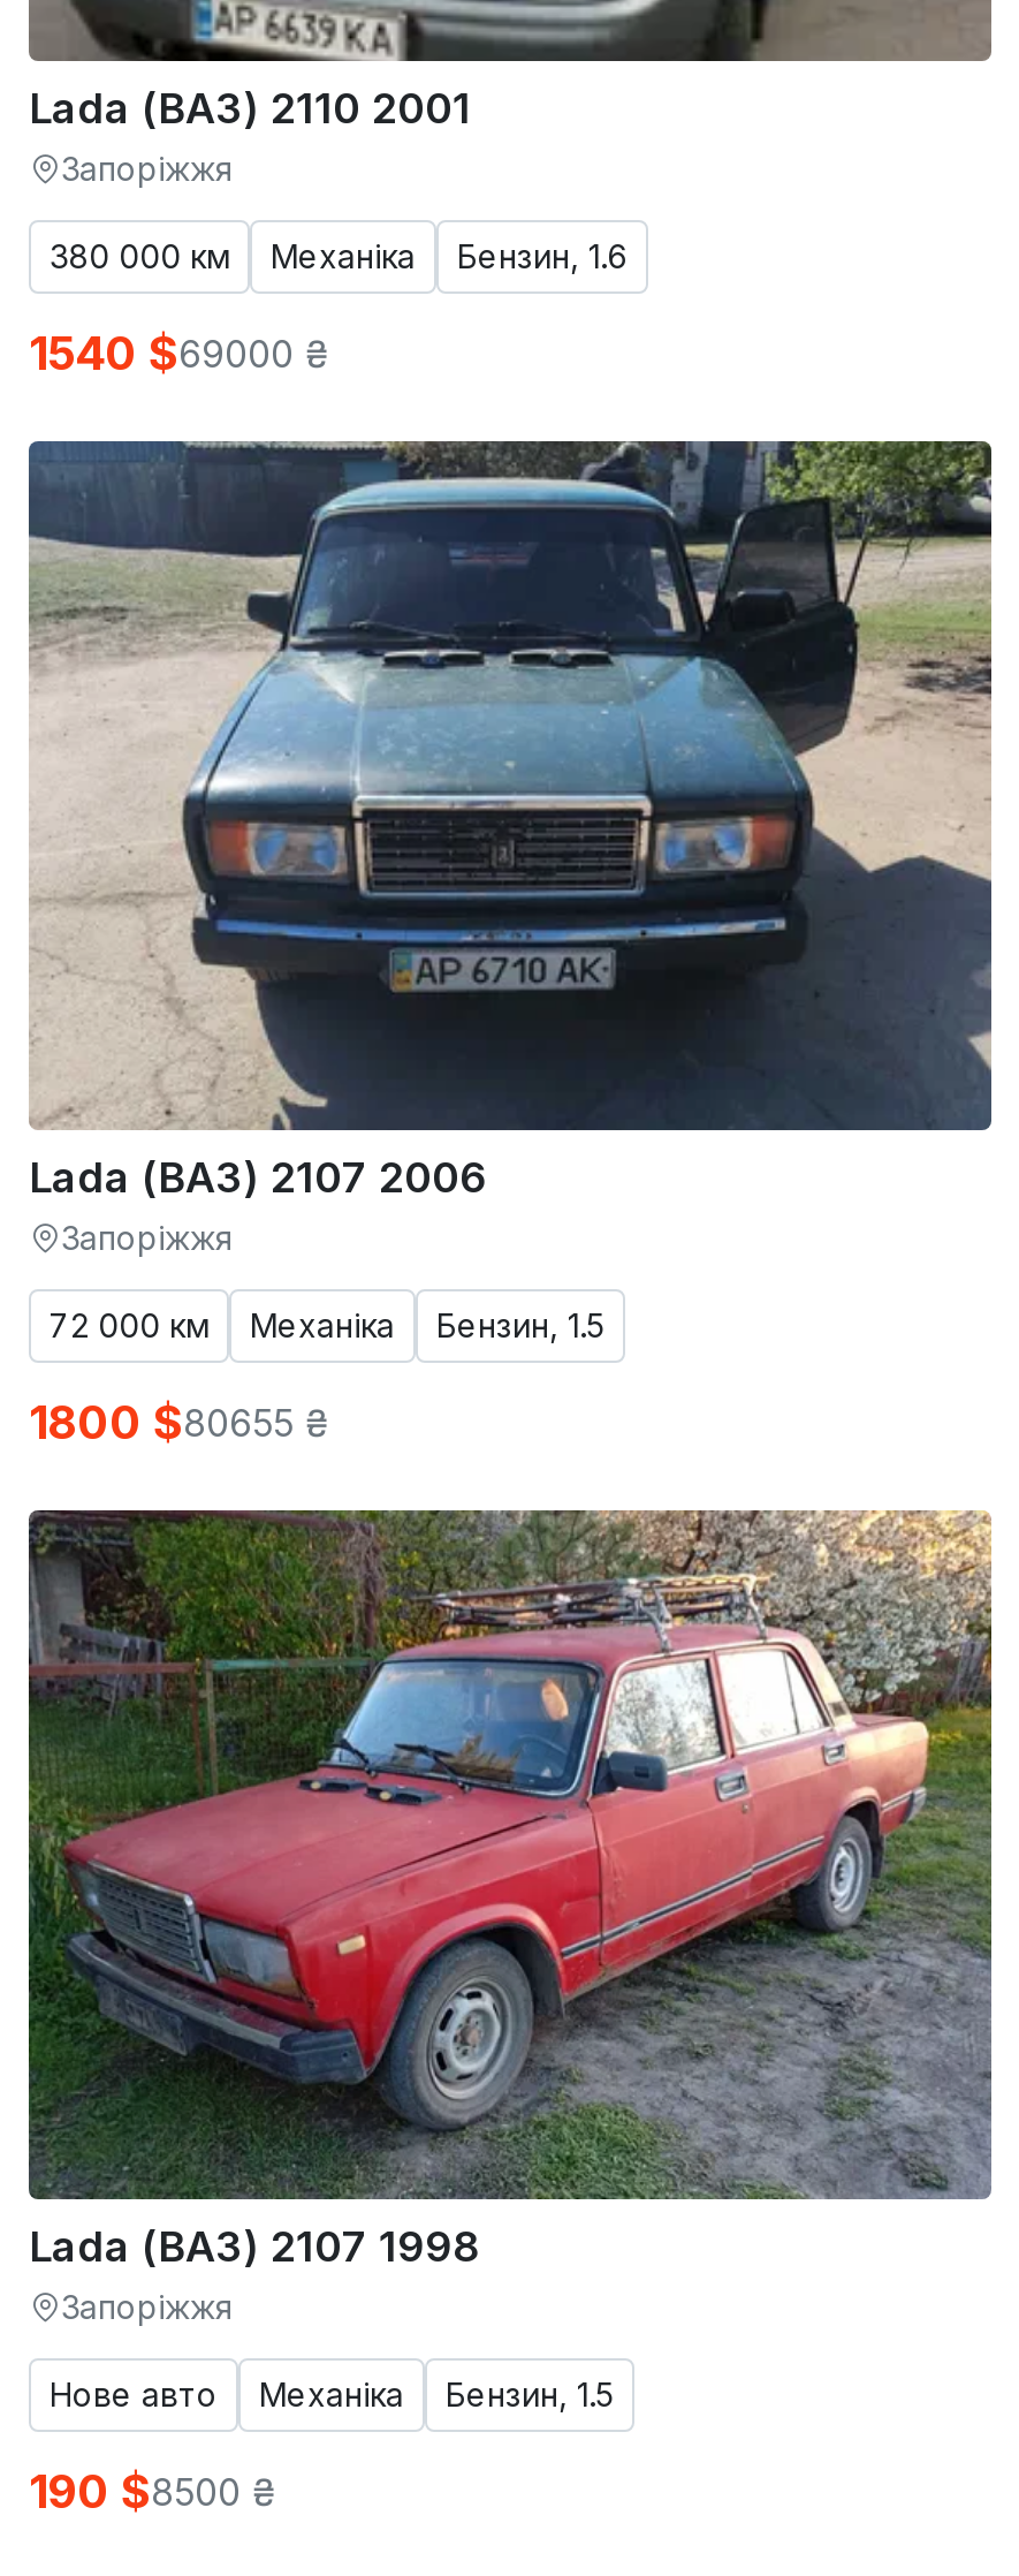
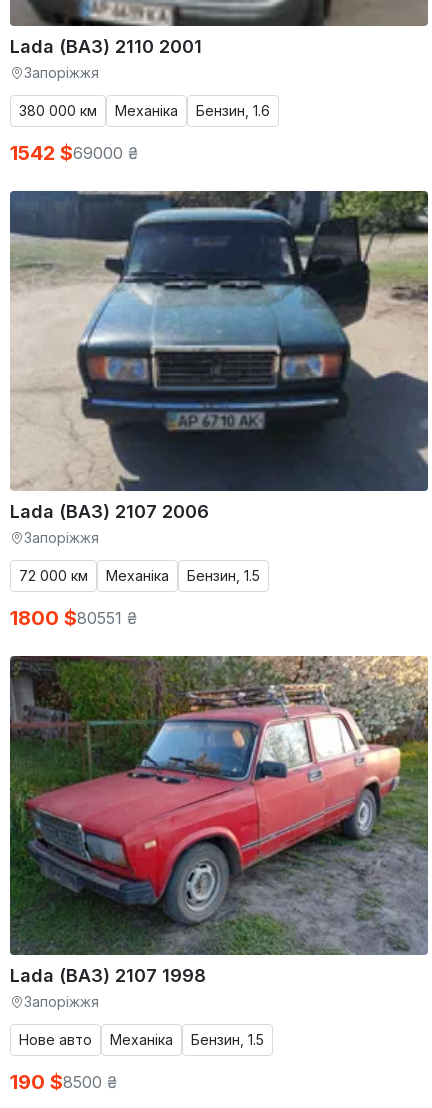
- 1540 $69000 ₴
+ 1542 $69000 ₴

- 1800 $80655 ₴
+ 1800 $80551 ₴
